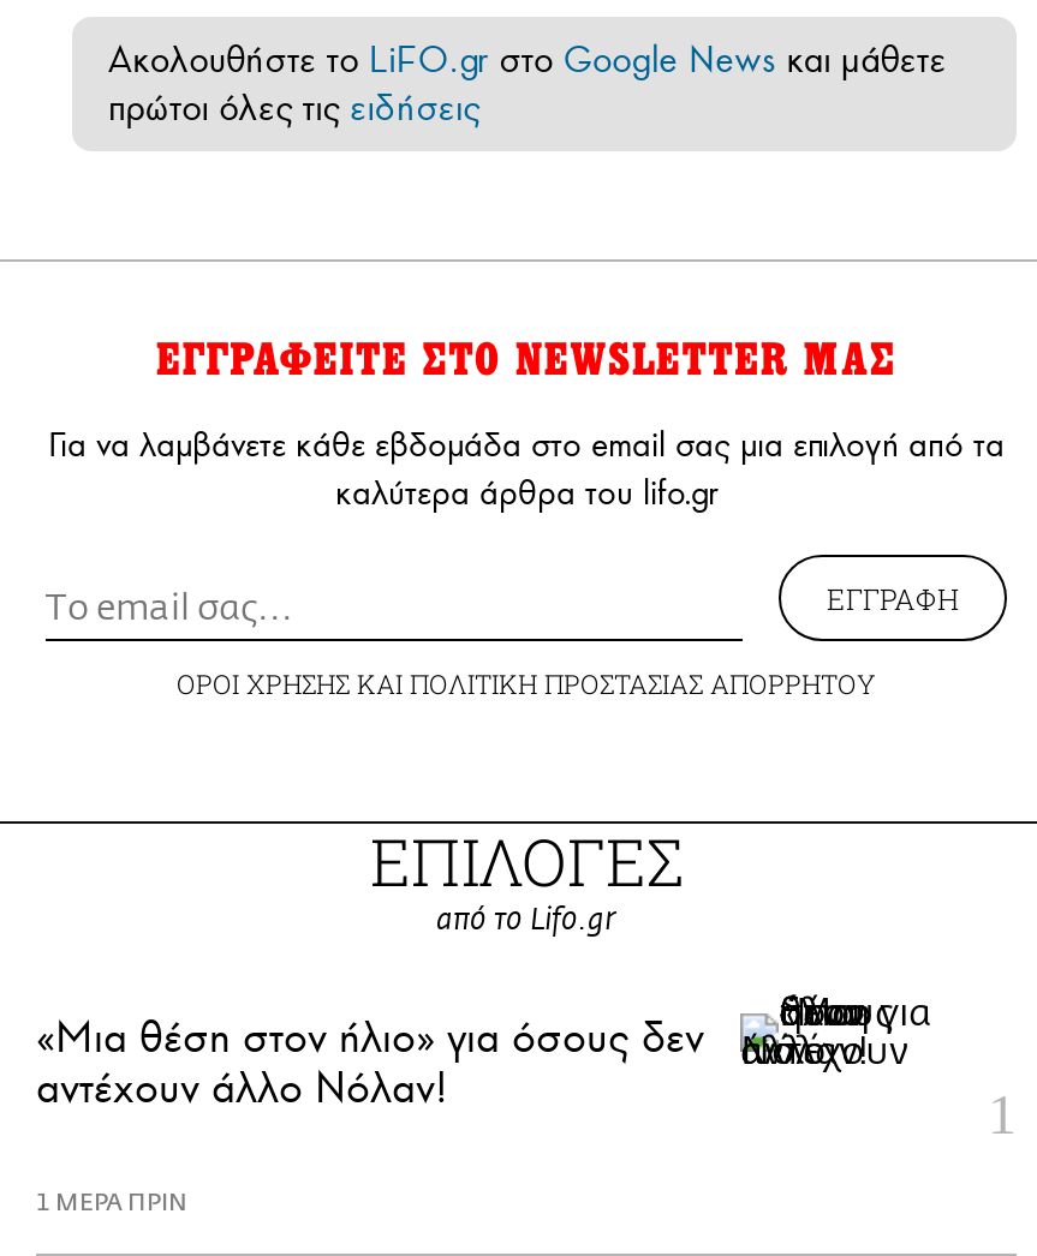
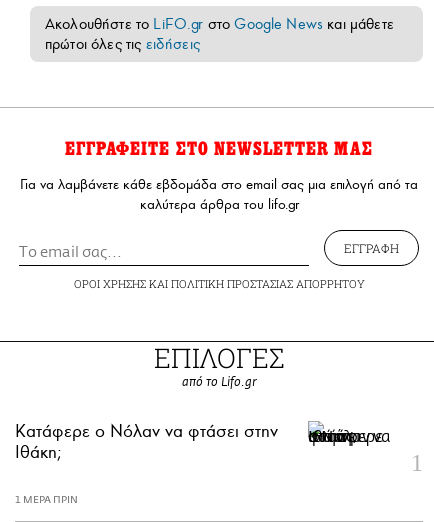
- [image]
- «Μια θέση στον ήλιο» για όσους δεν
- αντέχουν άλλο Νόλαν!
+ [image]
+ Κατάφερε ο Νόλαν να φτάσει στην
+ Ιθάκη;
